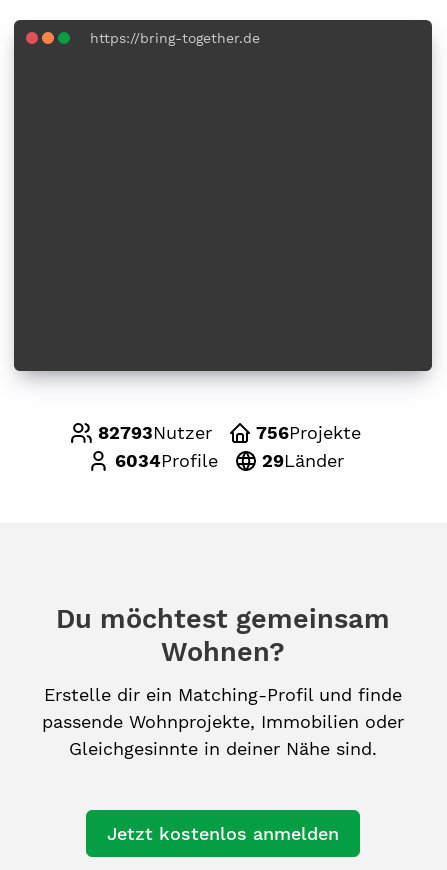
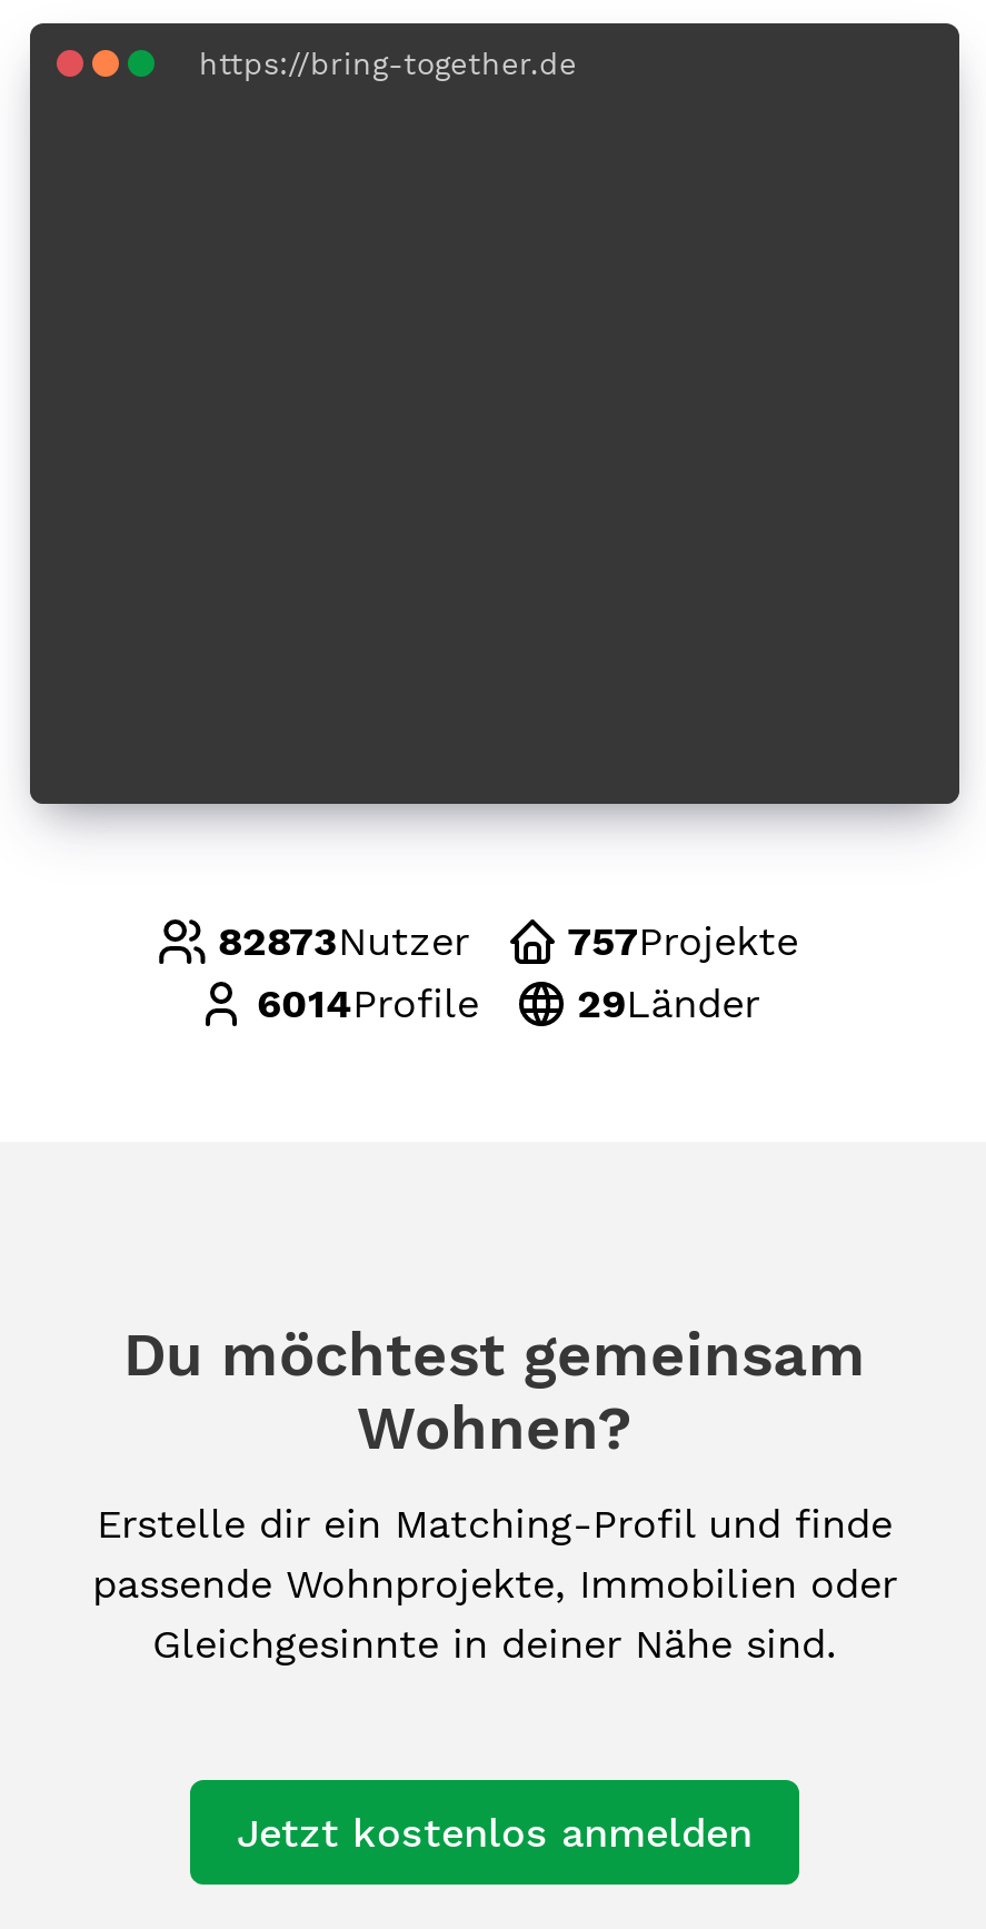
- 82793Nutzer
+ 82873Nutzer

- 756Projekte
+ 757Projekte

- 6034Profile
+ 6014Profile
